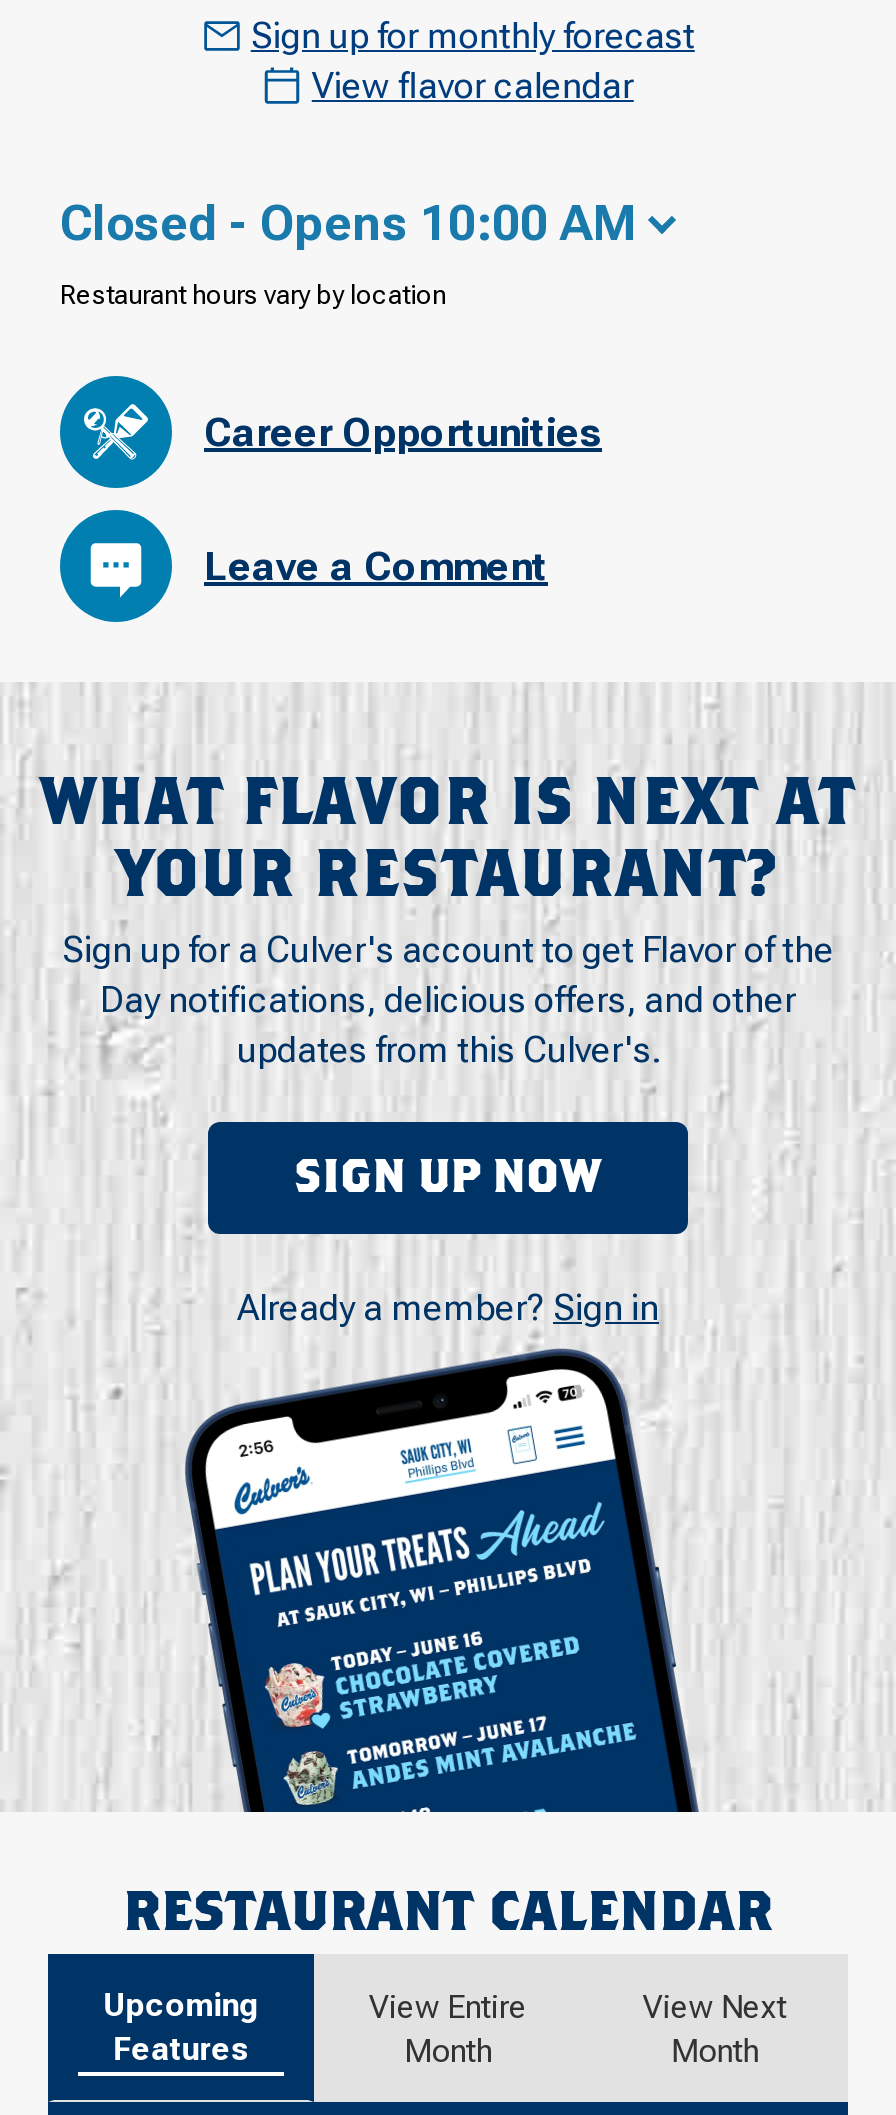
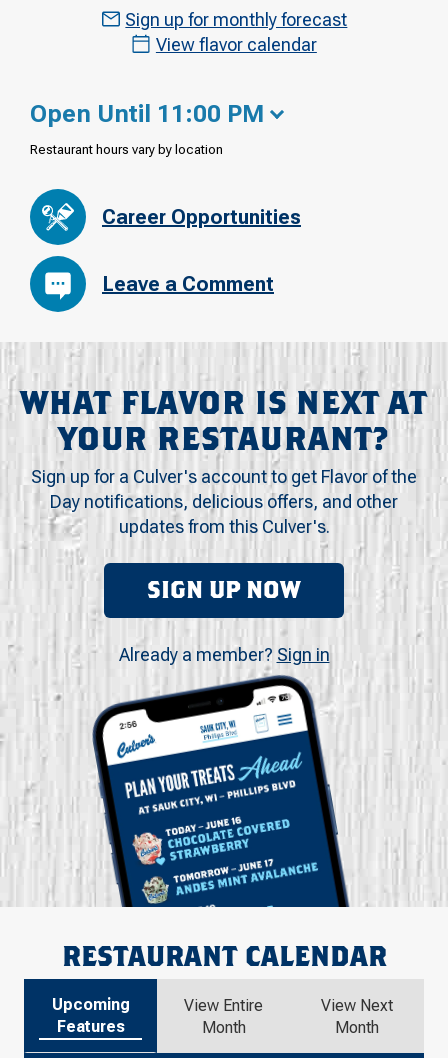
- Closed - Opens 10:00 AM
+ Open Until 11:00 PM
